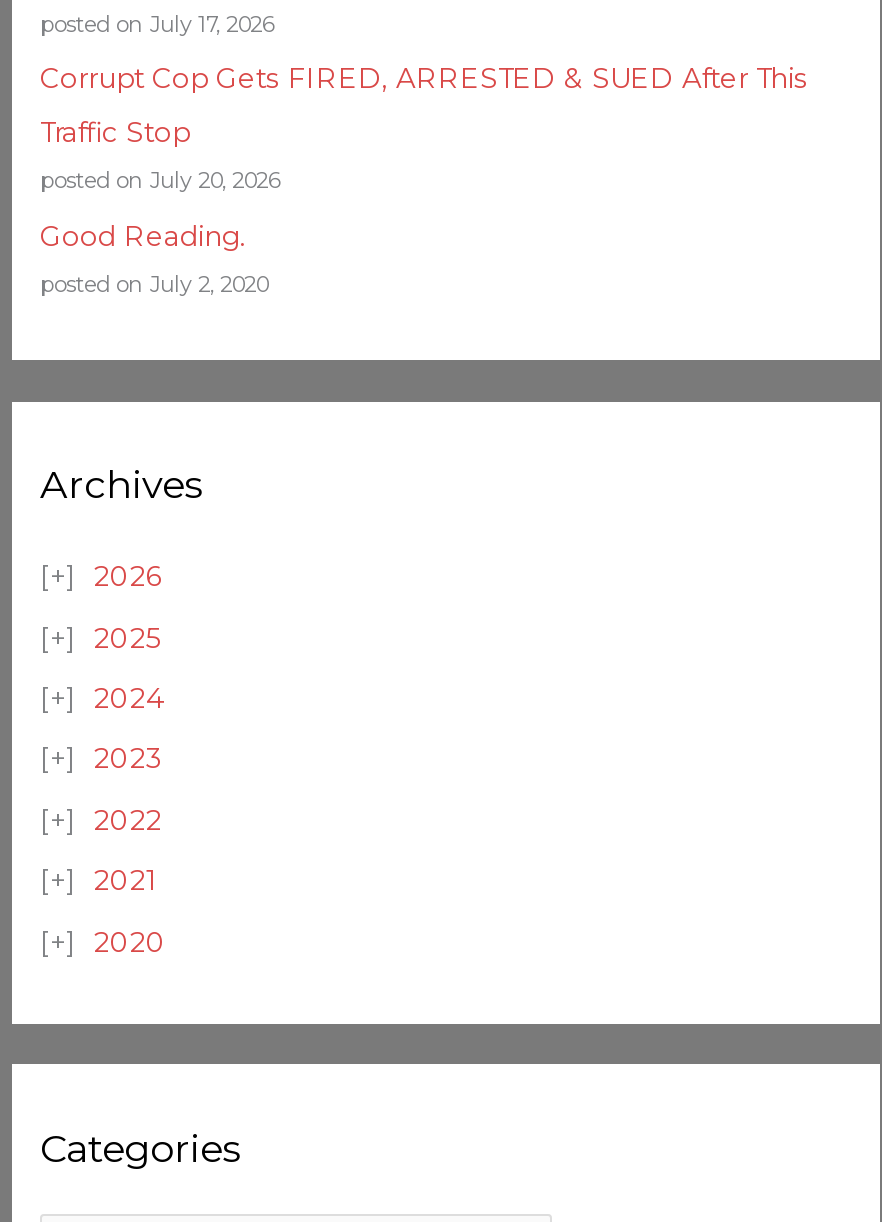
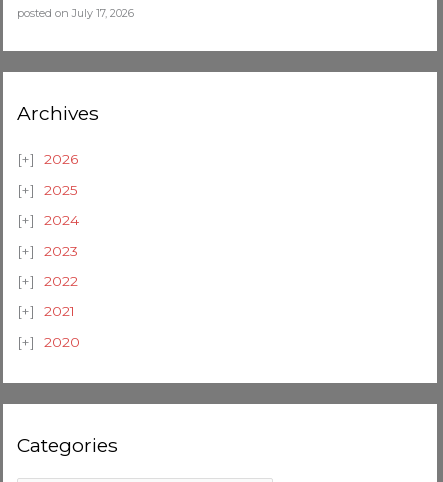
- Corrupt Cop Gets FIRED, ARRESTED & SUED After This
- Traffic Stop
- posted on July 20, 2026
- Good Reading.
- posted on July 2, 2020
